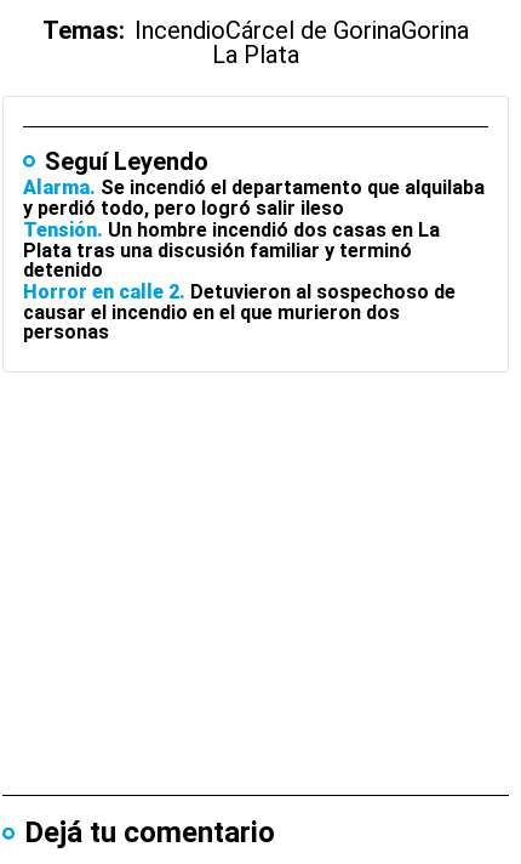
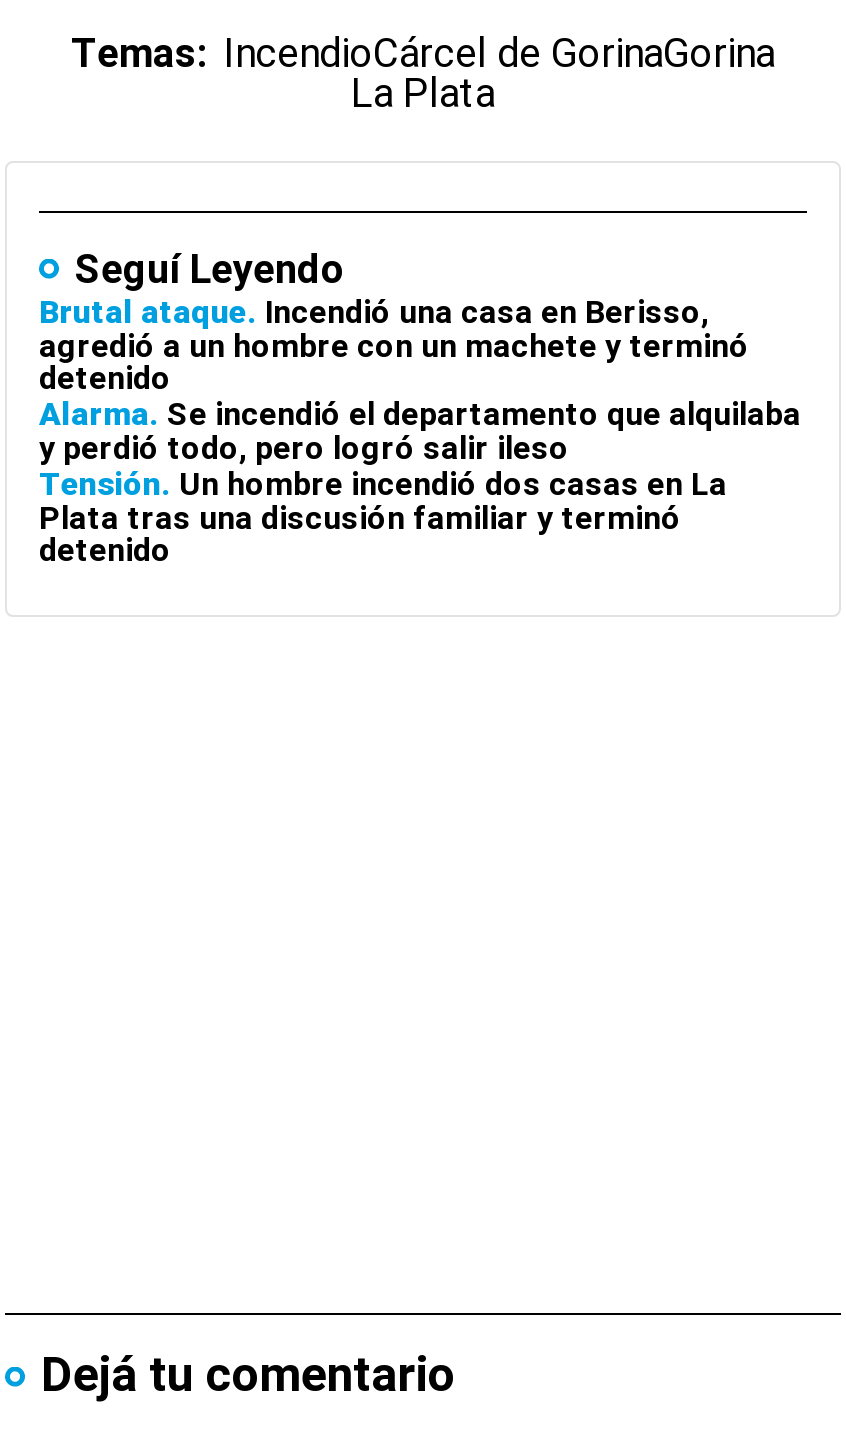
+ Brutal ataque Incendió una casa en Berisso,
+ agredió a un hombre con un machete y terminó
+ detenido

moved down: Alarma Se incendió el departamento que alquilaba | y perdió todo, pero logró salir ileso | Tensión Un hombre incendió dos casas en La | Plata tras una discusión familiar y terminó | detenido

- Horror en calle 2 Detuvieron al sospechoso de
- causar el incendio en el que murieron dos
- personas
